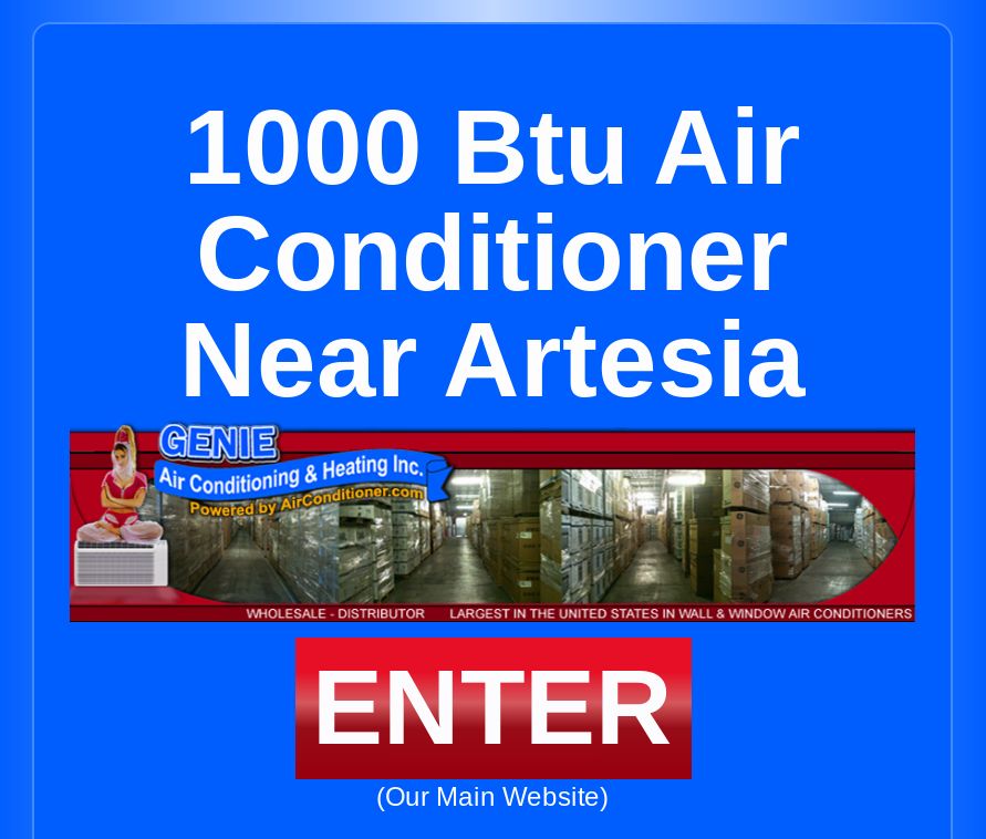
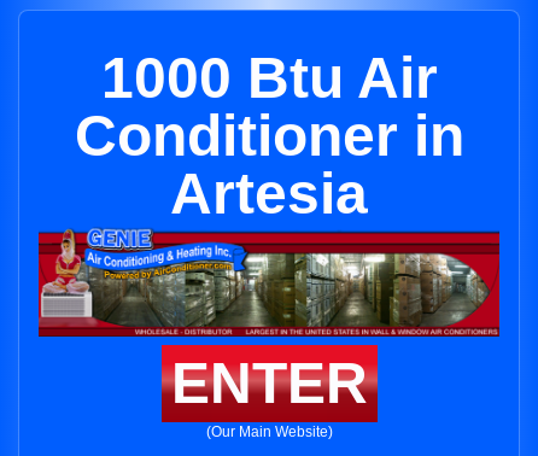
- Conditioner
- Near Artesia
+ Conditioner in
+ Artesia
